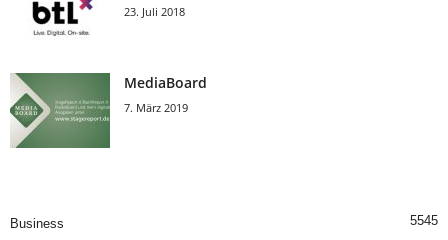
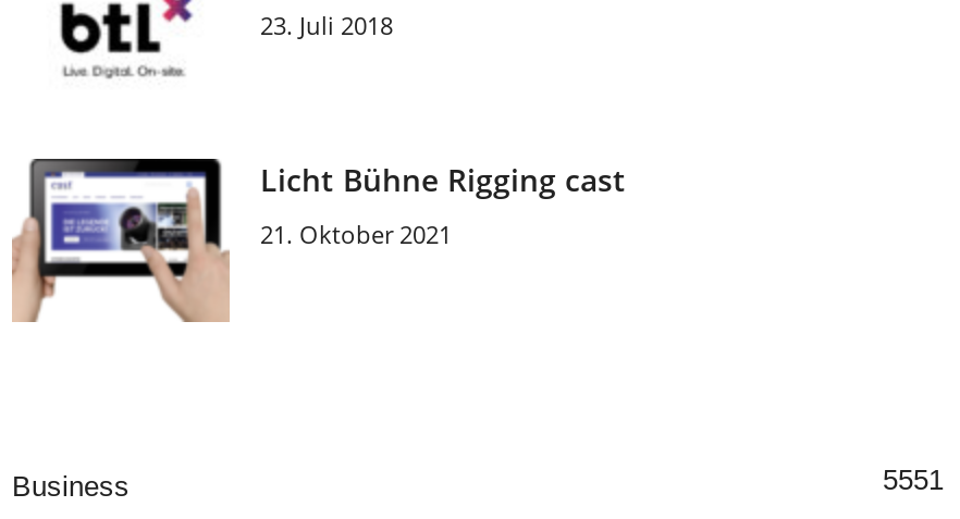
- [image]
- MediaBoard
- 7. März 2019
+ [image]
+ Licht Bühne Rigging cast
+ 21. Oktober 2021

- 5545
+ 5551
